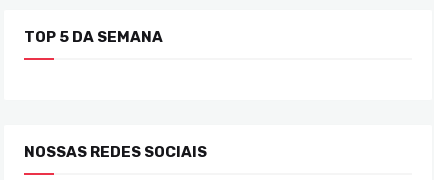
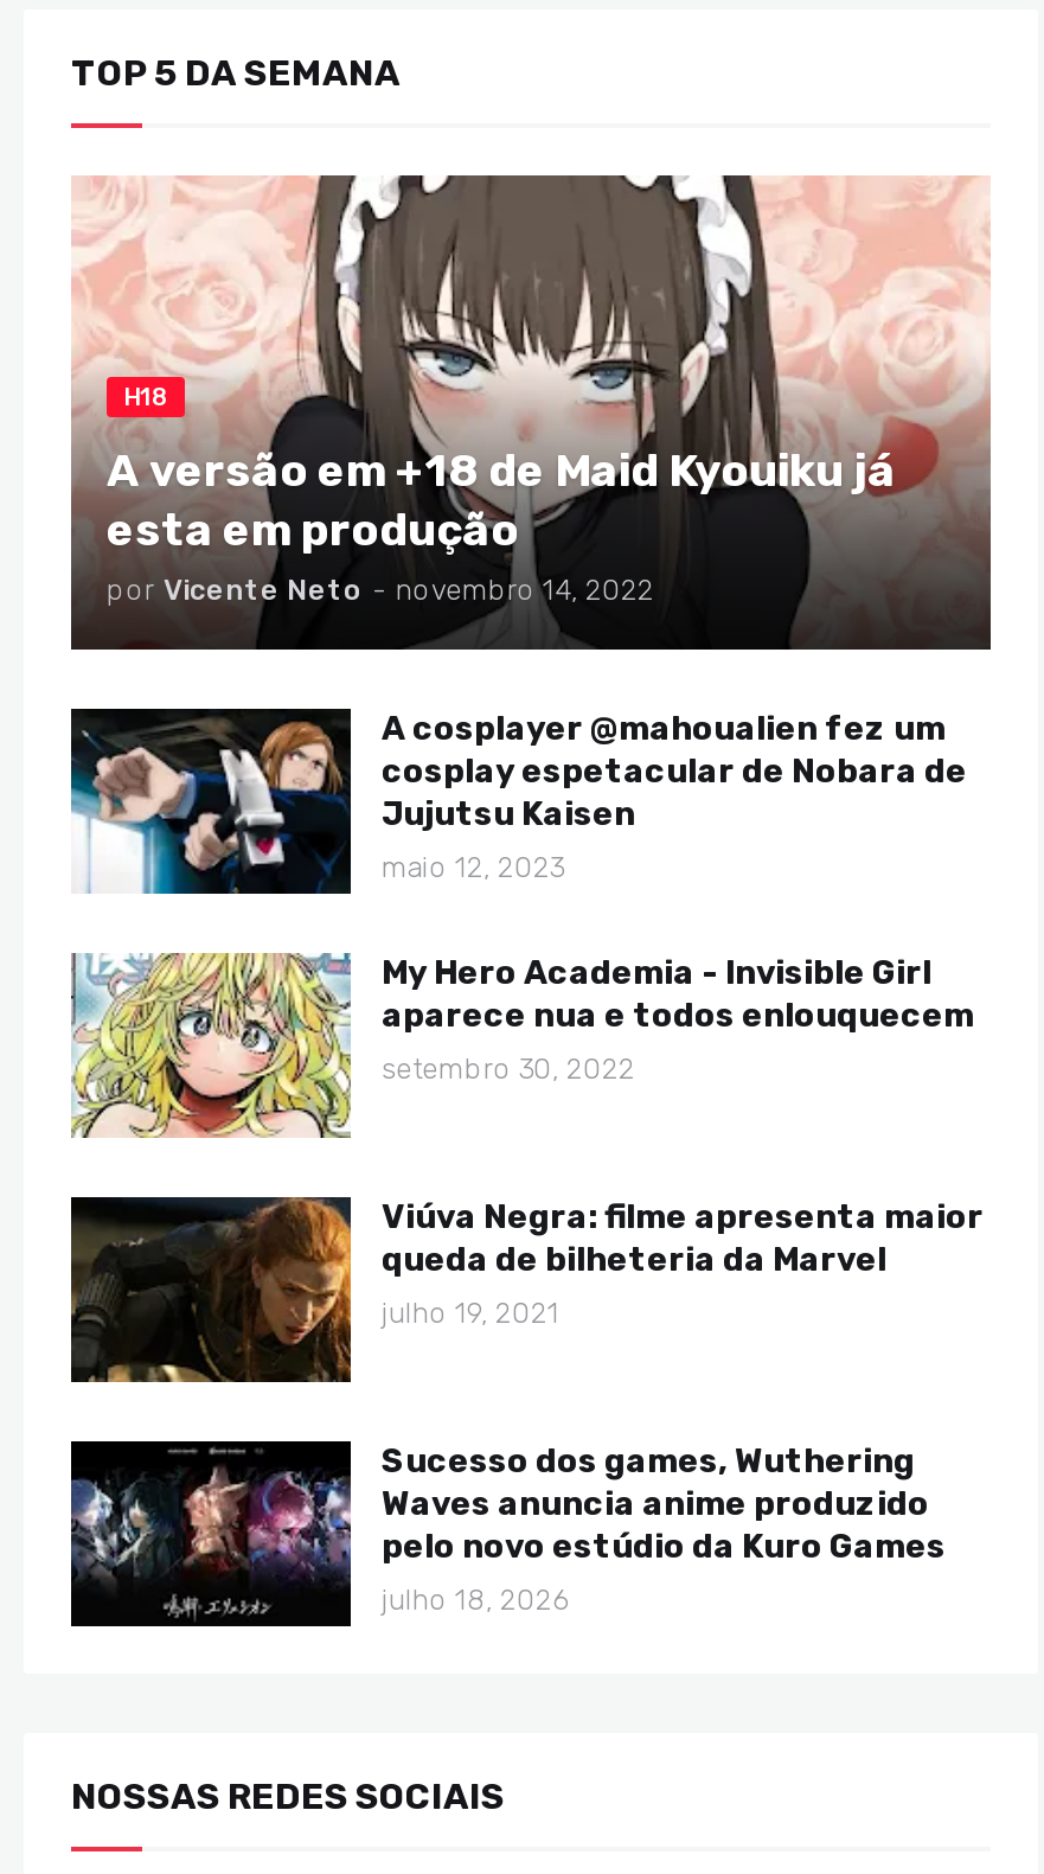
+ [image]
+ H18
+ A versão em +18 de Maid Kyouiku já
+ esta em produção
+ por Vicente Neto - novembro 14, 2022

+ [image]
+ A cosplayer @mahoualien fez um
+ cosplay espetacular de Nobara de
+ Jujutsu Kaisen
+ maio 12, 2023
+ My Hero Academia - Invisible Girl
+ aparece nua e todos enlouquecem
+ setembro 30, 2022

+ [image]
+ Viúva Negra: filme apresenta maior
+ queda de bilheteria da Marvel
+ julho 19, 2021

+ [image]
+ Sucesso dos games, Wuthering
+ Waves anuncia anime produzido
+ pelo novo estúdio da Kuro Games
+ julho 18, 2026

+ [image]
